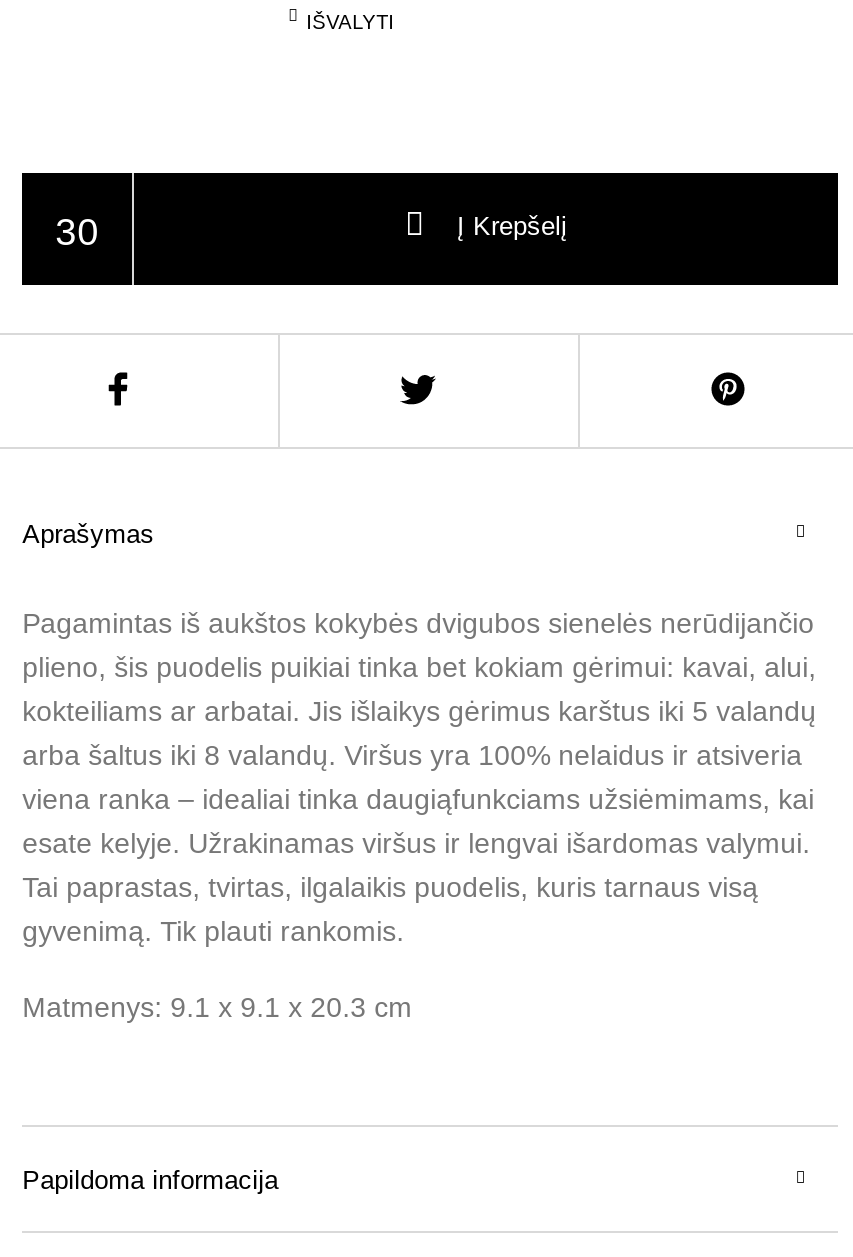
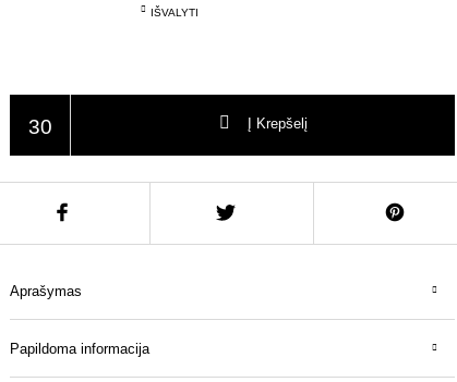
- Pagamintas iš aukštos kokybės dvigubos sienelės nerūdijančio
- plieno, šis puodelis puikiai tinka bet kokiam gėrimui: kavai, alui,
- kokteiliams ar arbatai. Jis išlaikys gėrimus karštus iki 5 valandų
- arba šaltus iki 8 valandų. Viršus yra 100% nelaidus ir atsiveria
- viena ranka – idealiai tinka daugiąfunkciams užsiėmimams, kai
- esate kelyje. Užrakinamas viršus ir lengvai išardomas valymui.
- Tai paprastas, tvirtas, ilgalaikis puodelis, kuris tarnaus visą
- gyvenimą. Tik plauti rankomis.
- Matmenys: 9.1 x 9.1 x 20.3 cm
